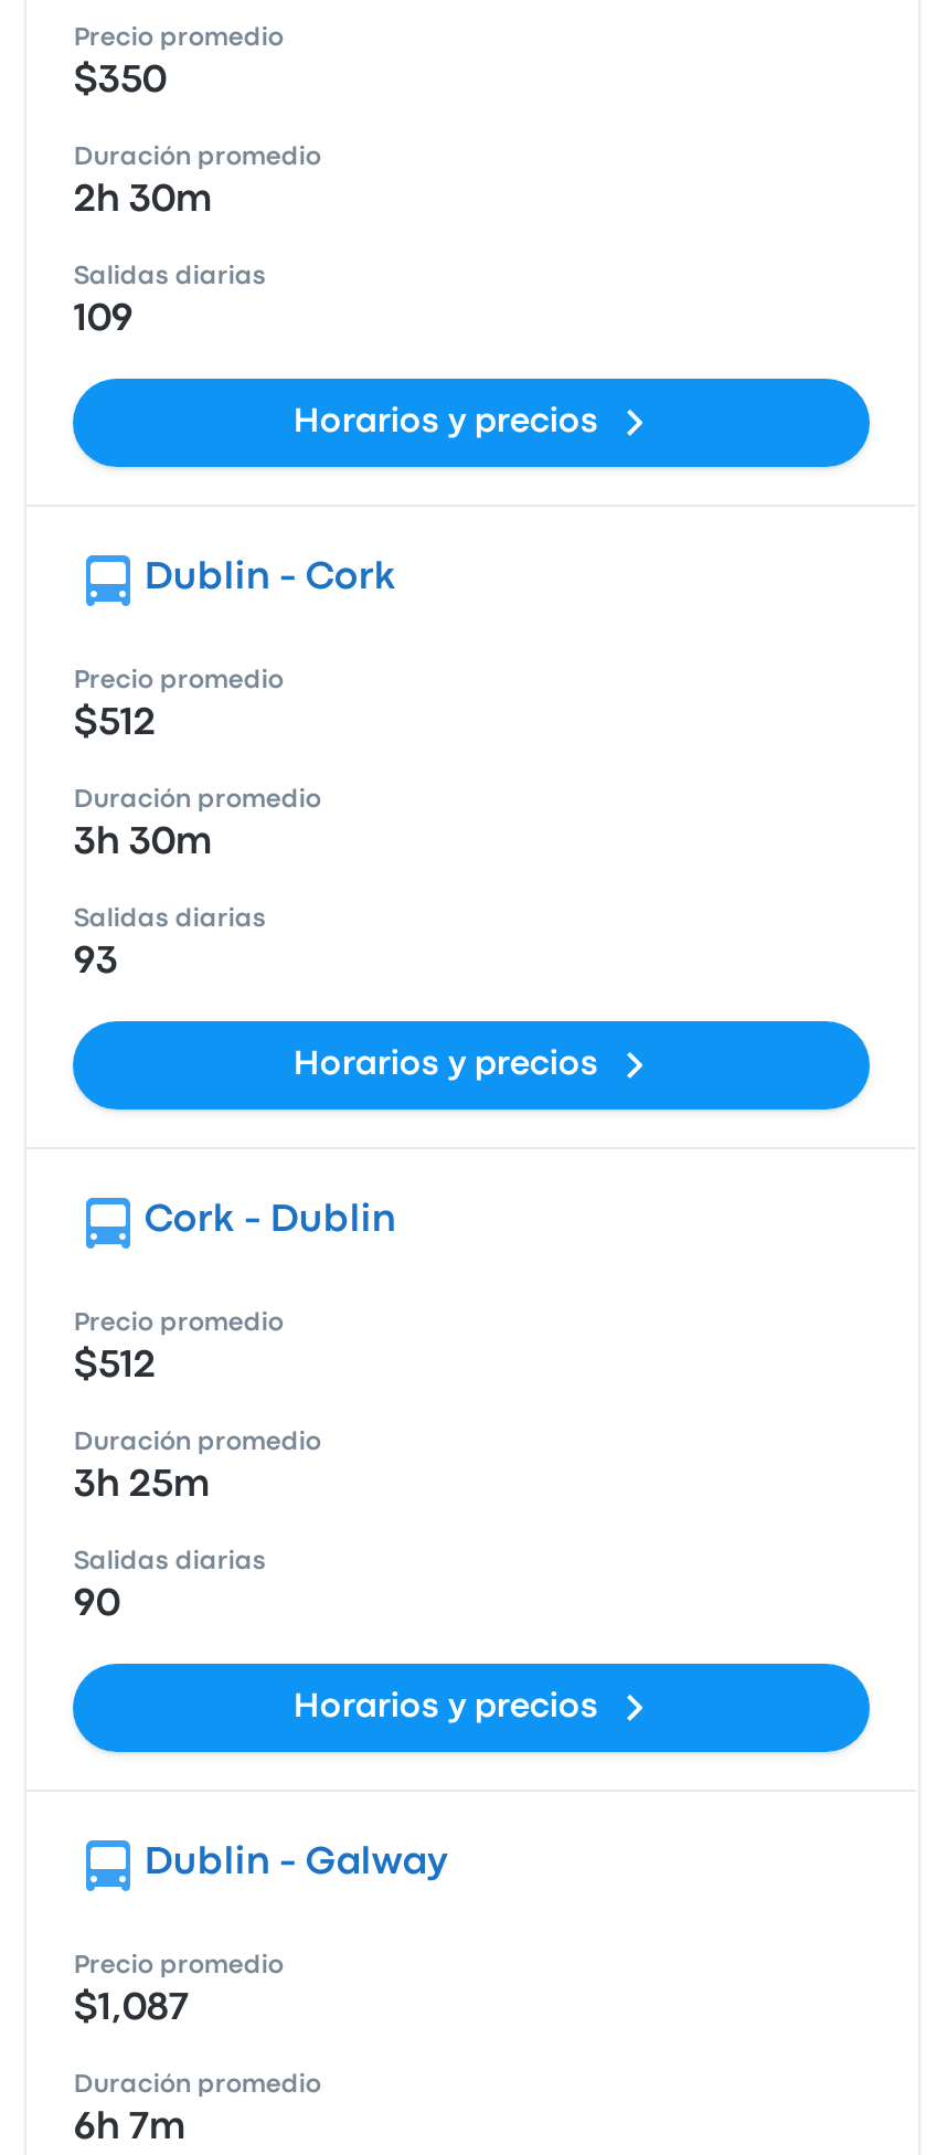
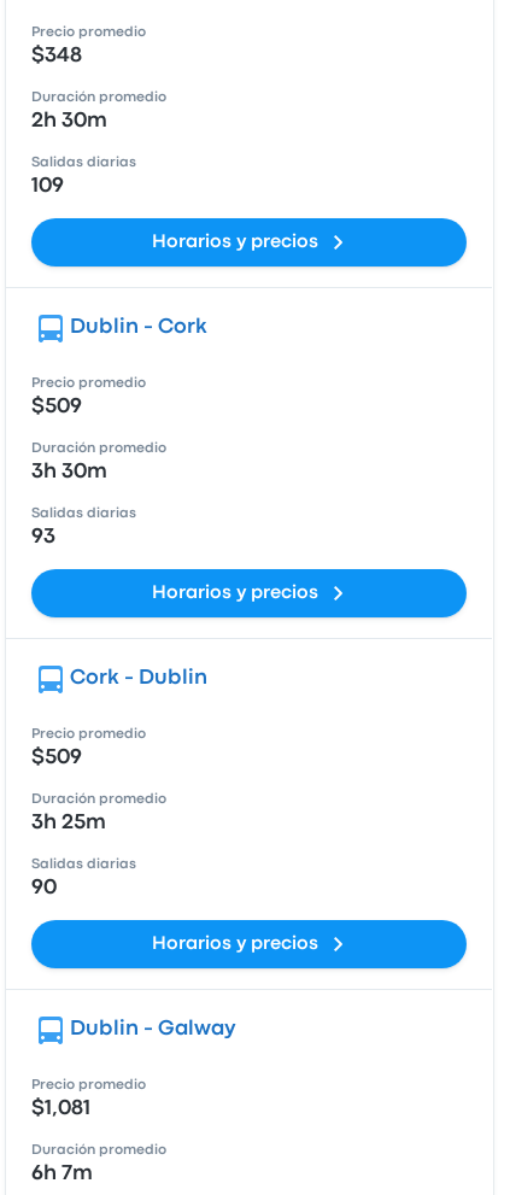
- $350
+ $348

- $512
+ $509

- $512
+ $509

- $1,087
+ $1,081
